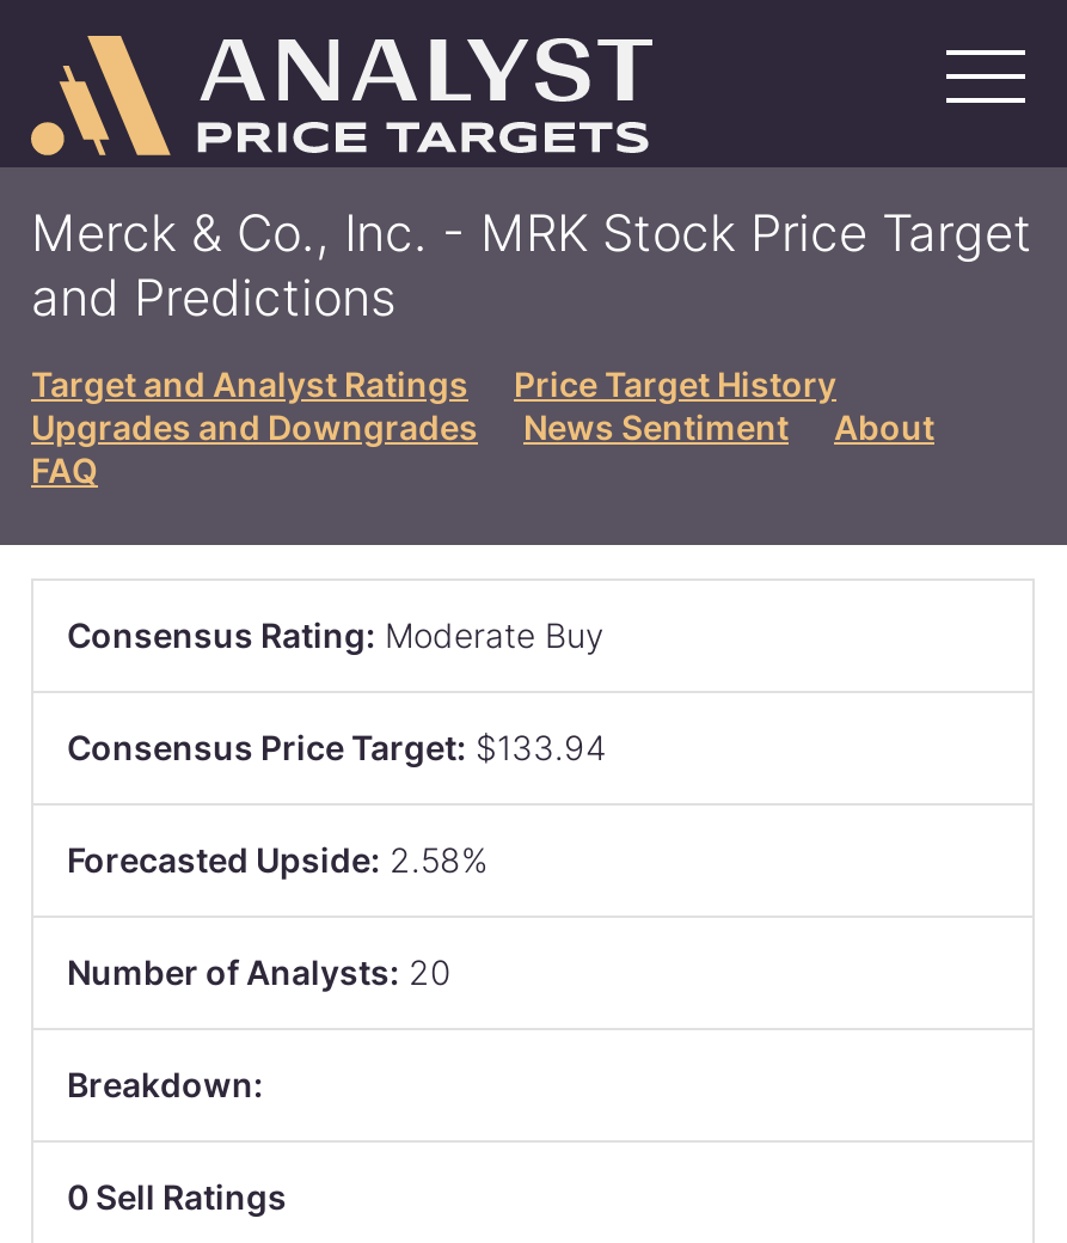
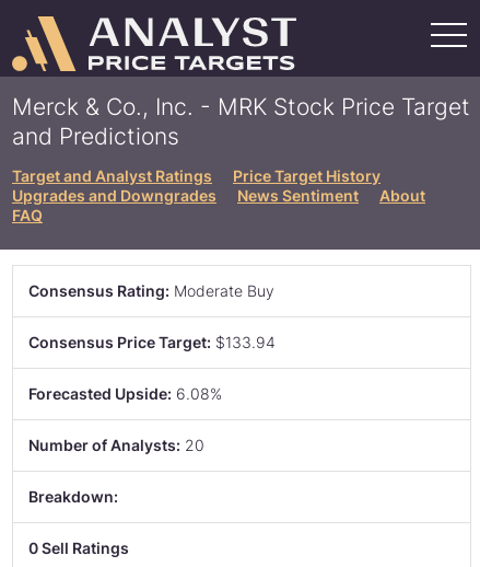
- Forecasted Upside: 2.58%
+ Forecasted Upside: 6.08%
